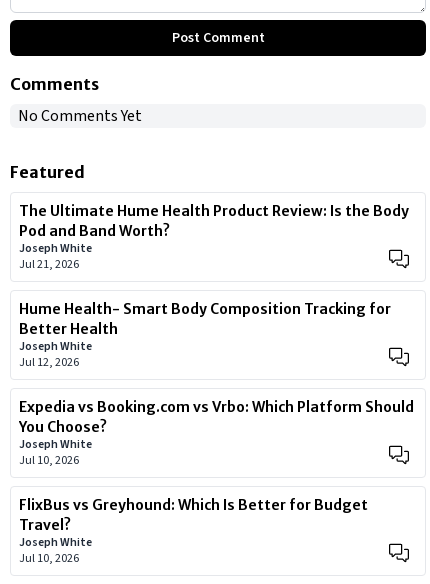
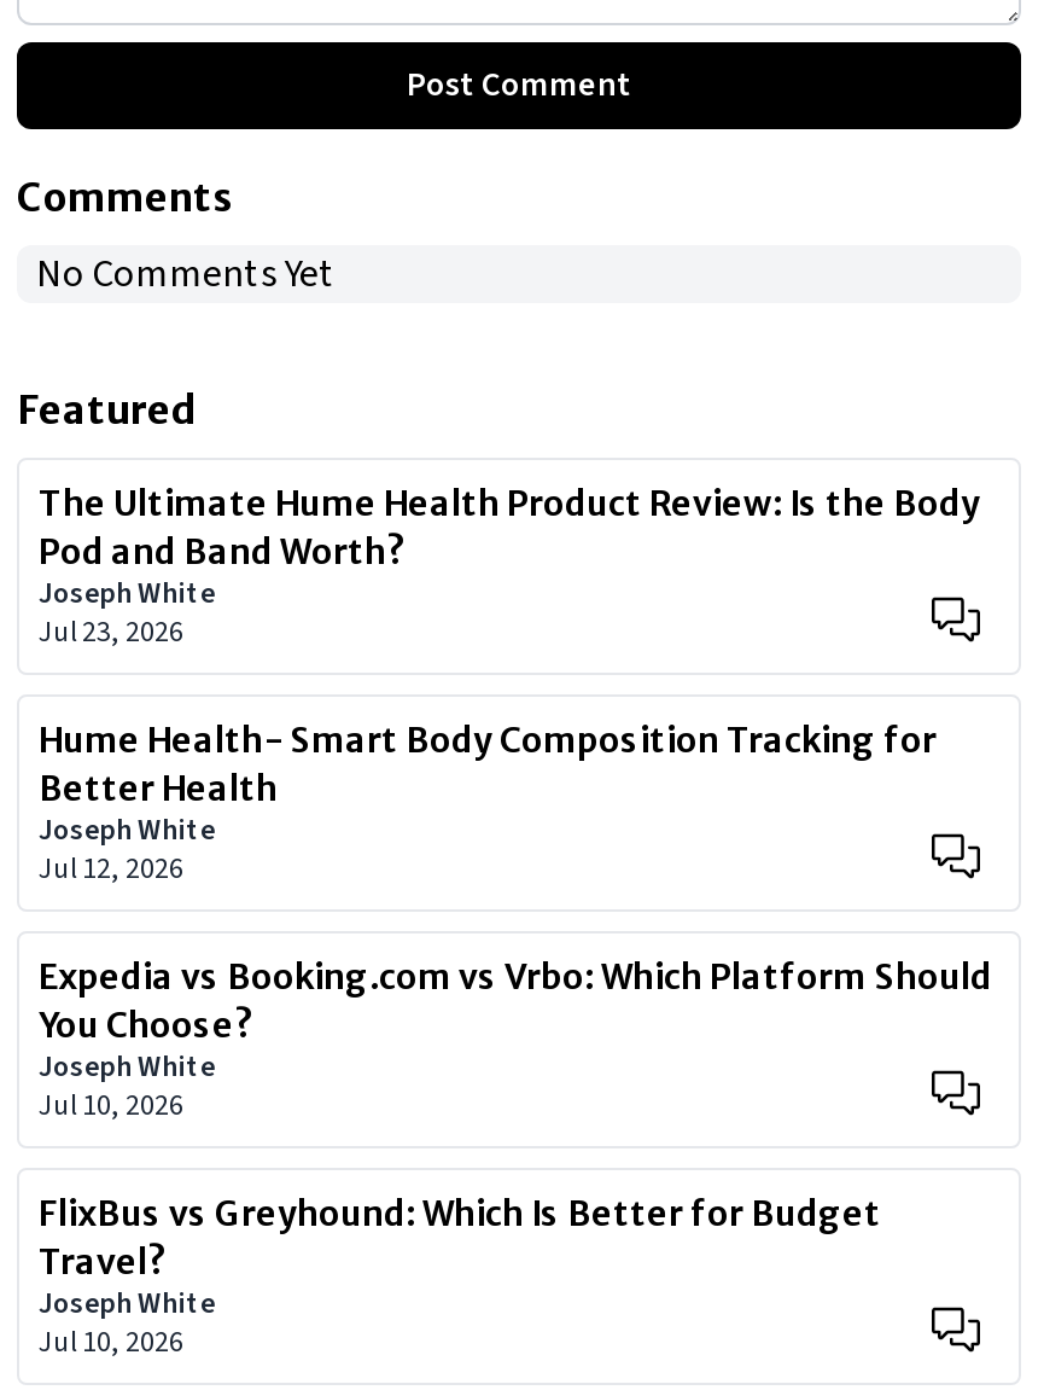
- Jul 21, 2026
+ Jul 23, 2026
